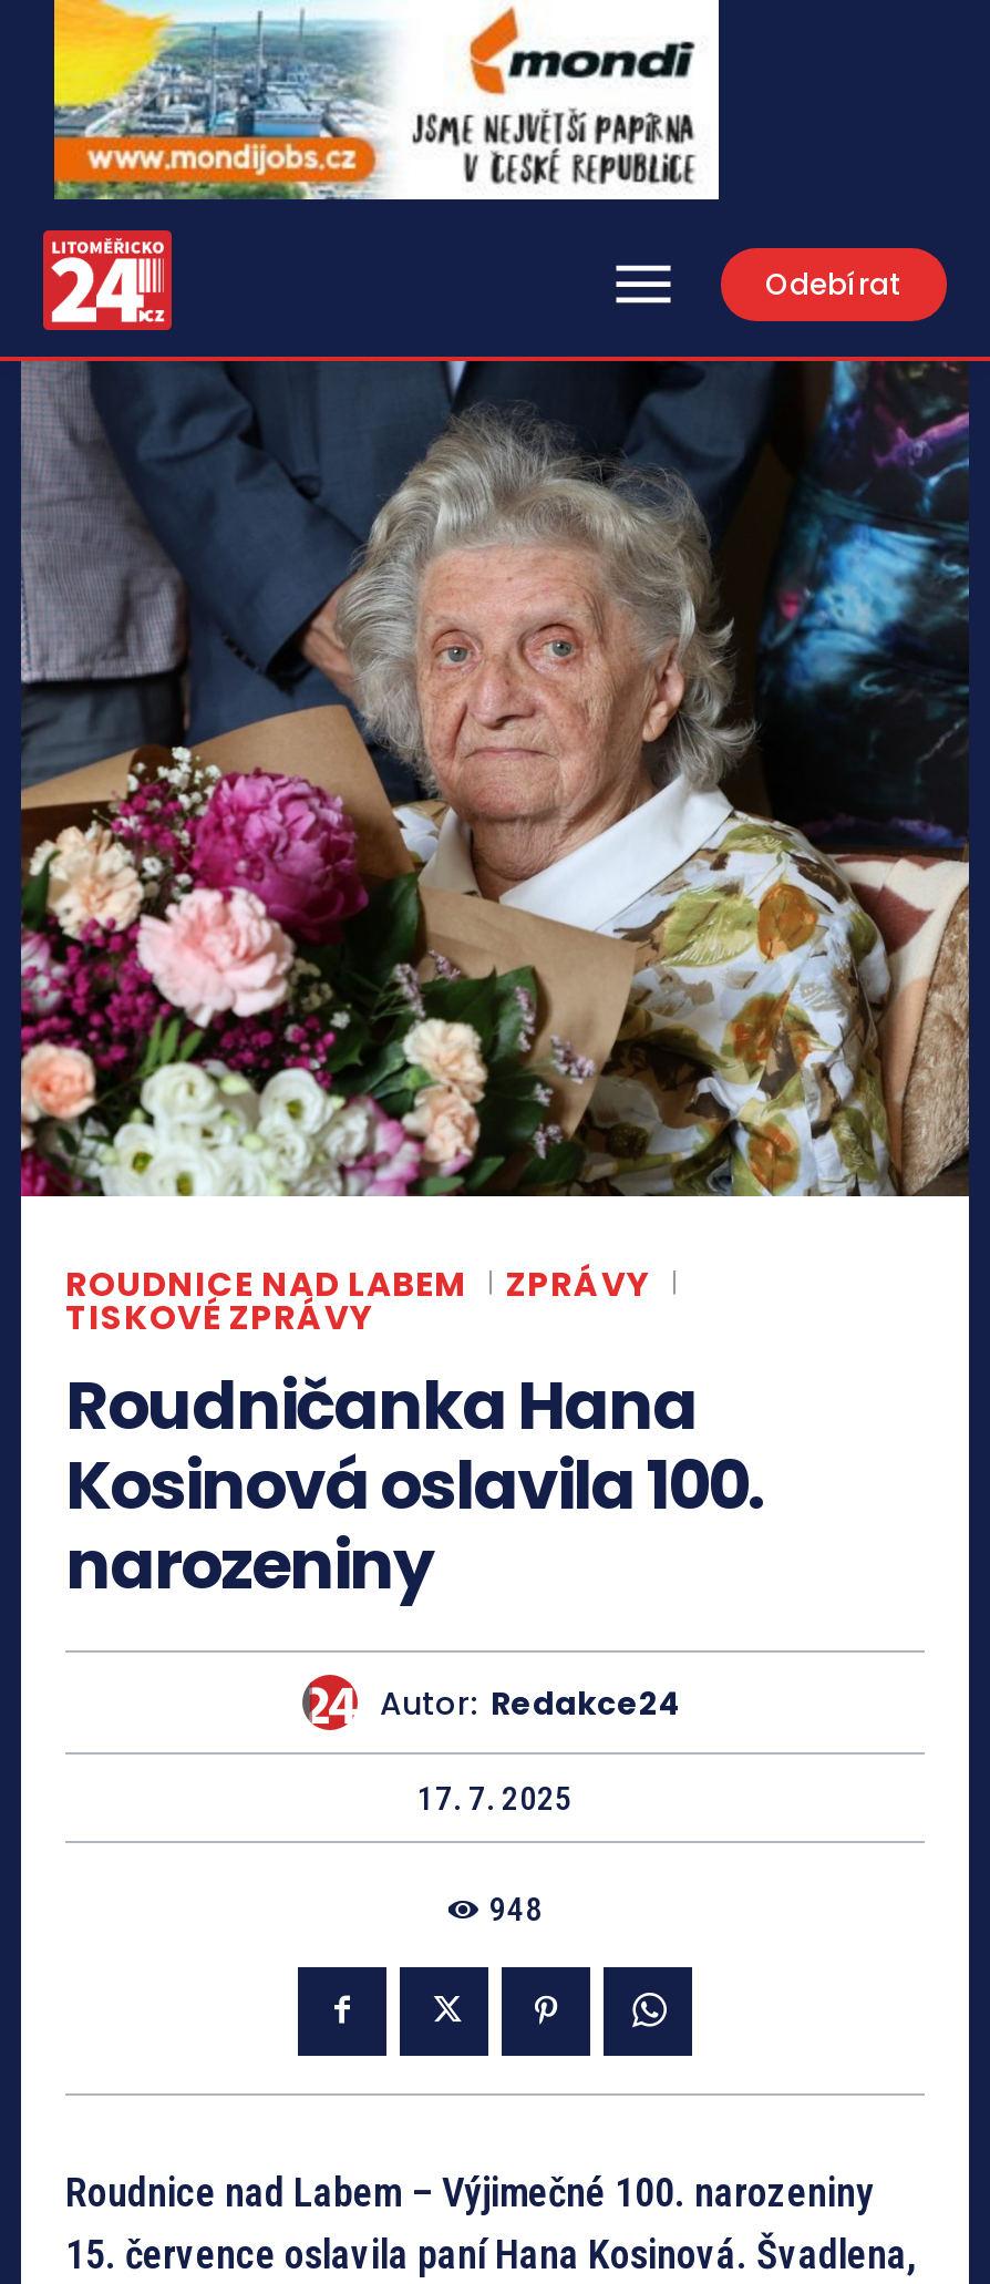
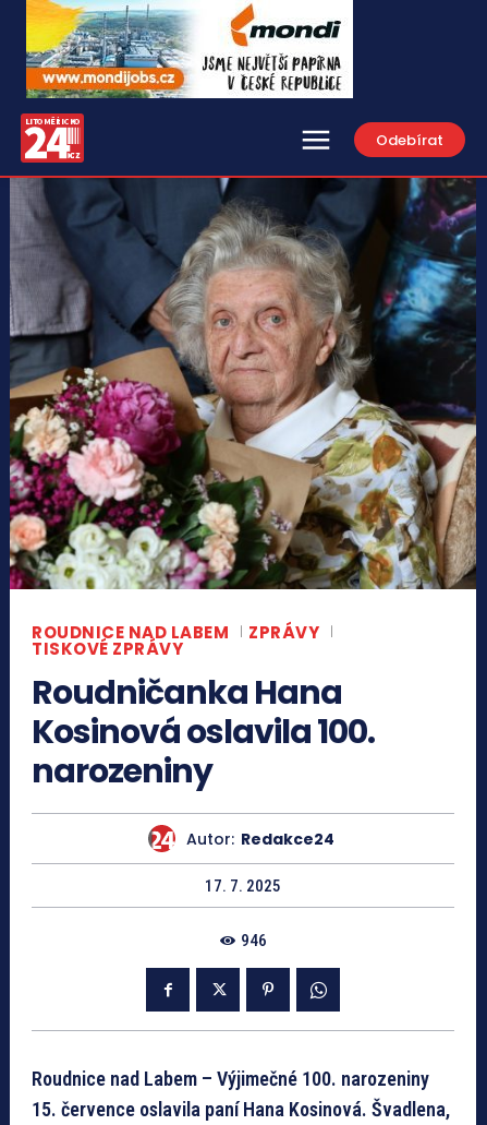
- 948
+ 946
